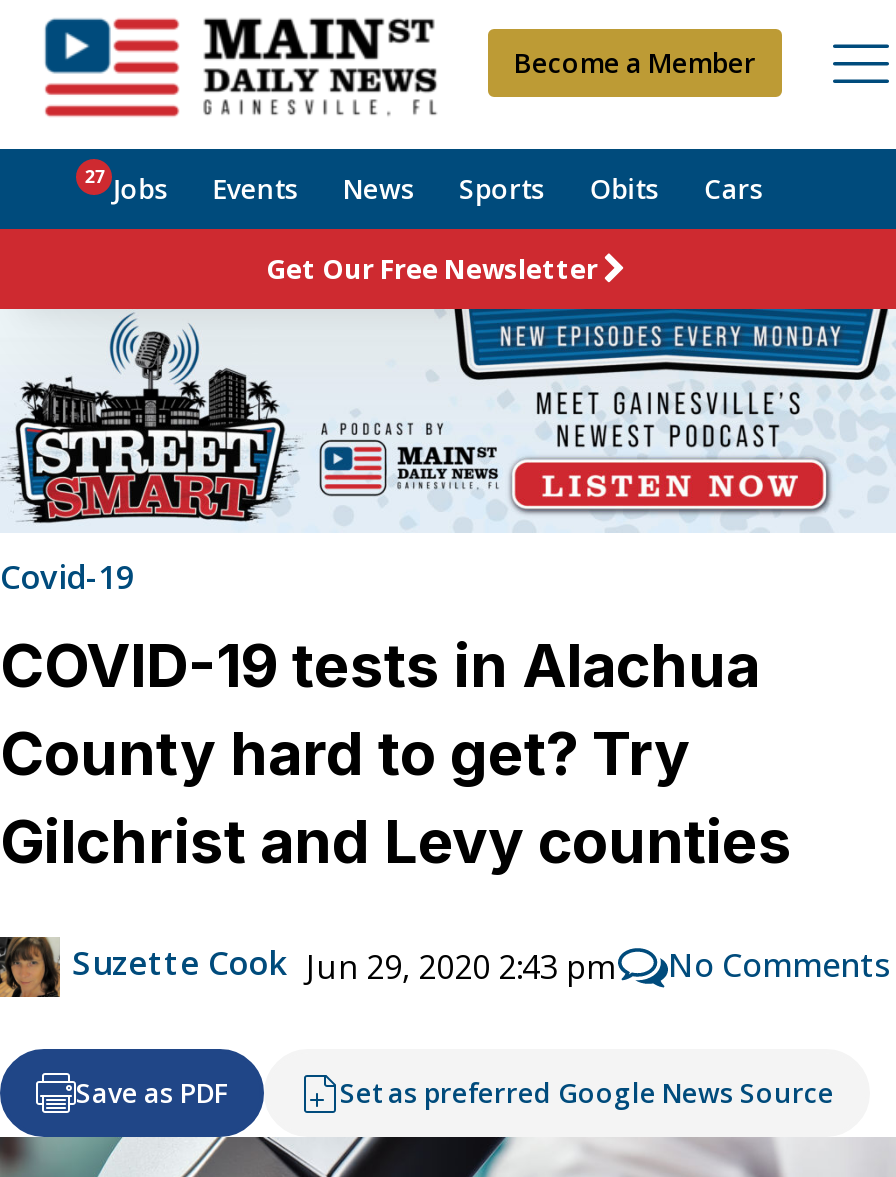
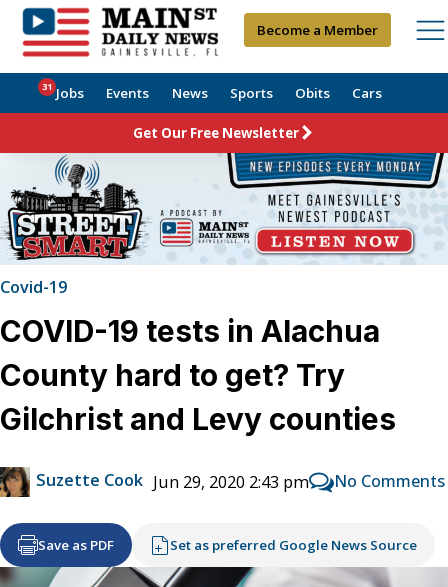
- 27 Jobs Events News Sports Obits Cars
+ 31 Jobs Events News Sports Obits Cars
